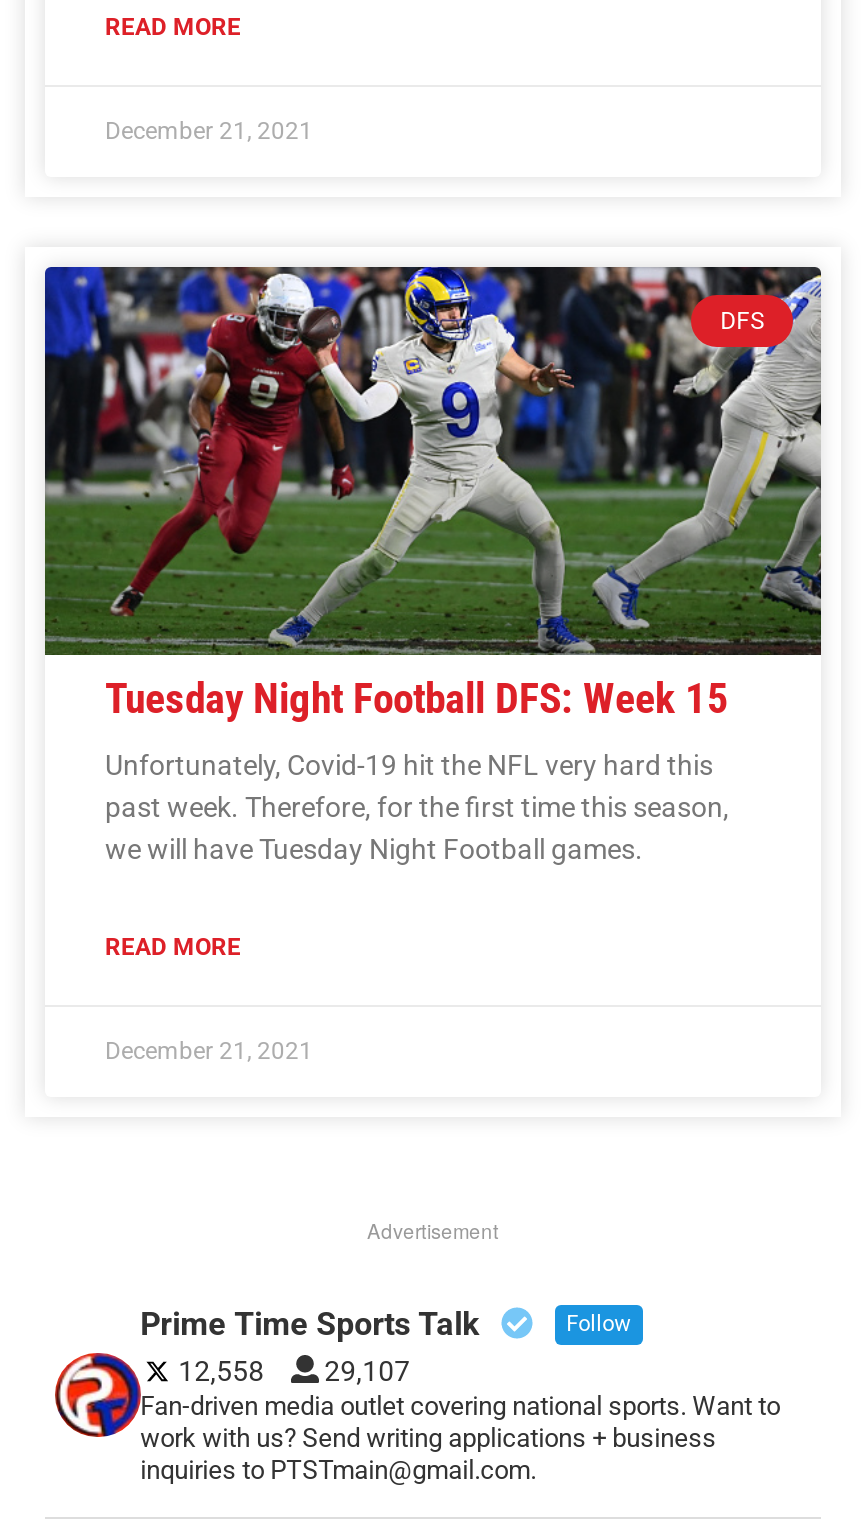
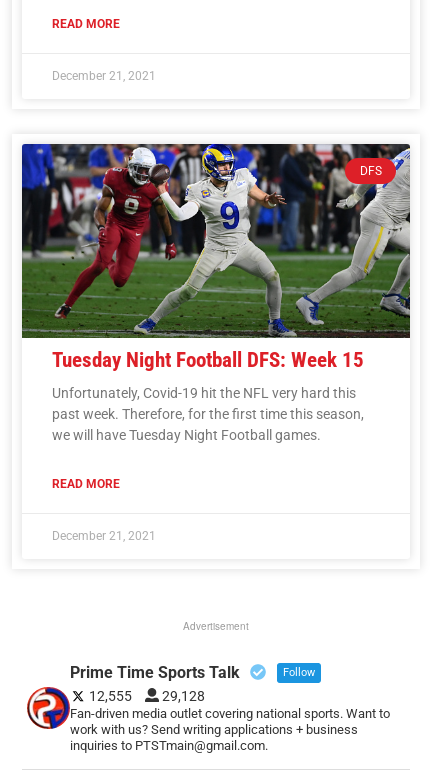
- 12,558
+ 12,555

- 29,107
+ 29,128
